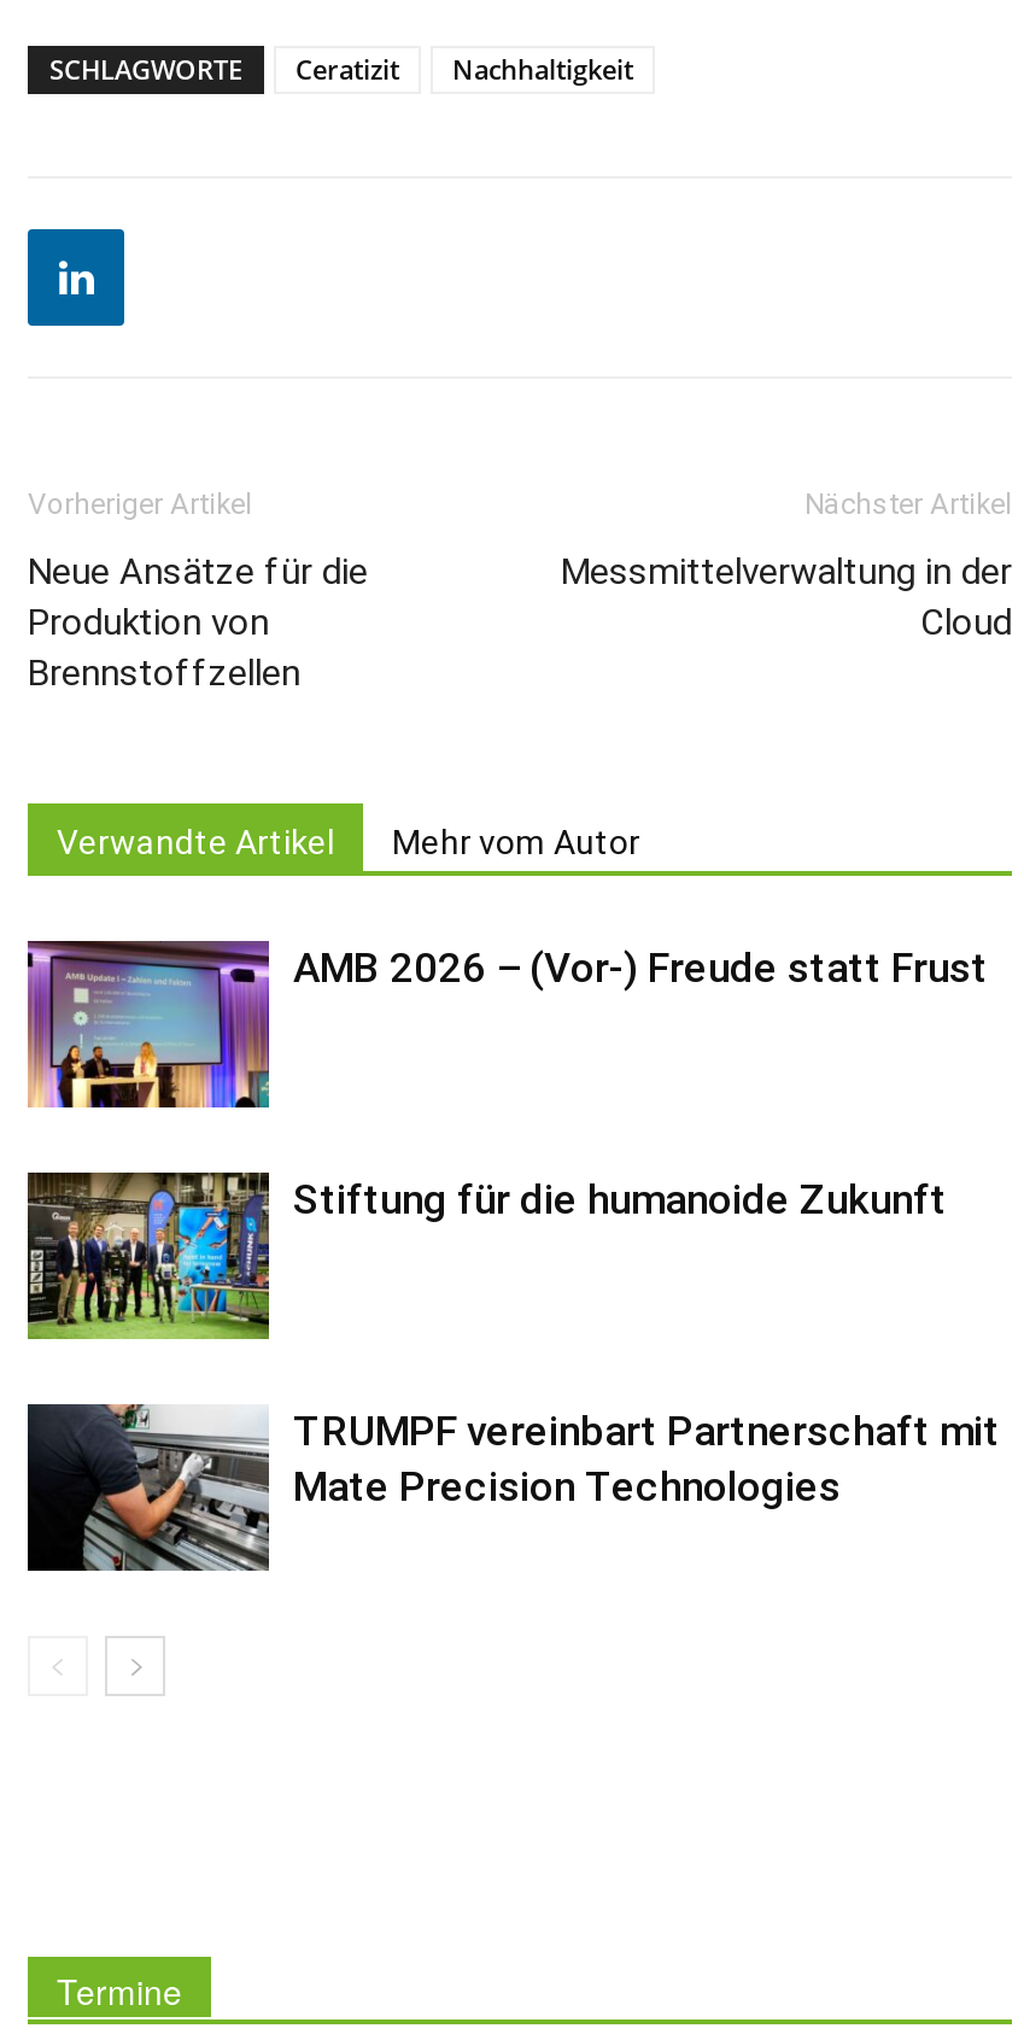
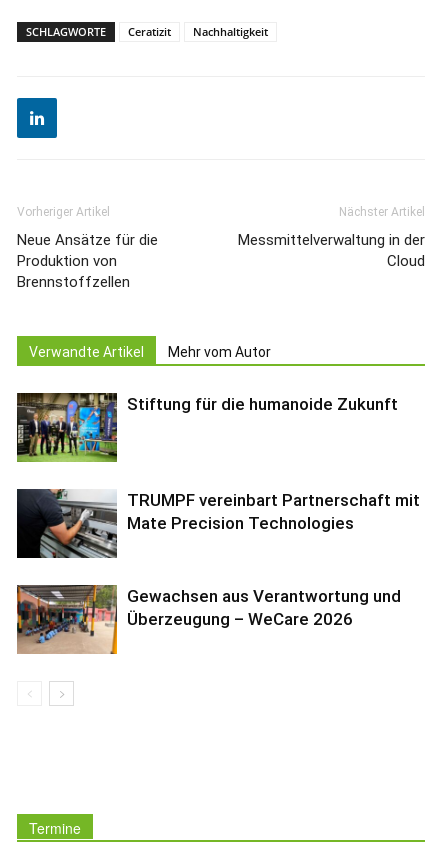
- [image]
- AMB 2026 – (Vor-) Freude statt Frust

moved up: [image] | Stiftung für die humanoide Zukunft | TRUMPF vereinbart Partnerschaft mit | Mate Precision Technologies

+ [image]
+ Gewachsen aus Verantwortung und
+ Überzeugung – WeCare 2026
